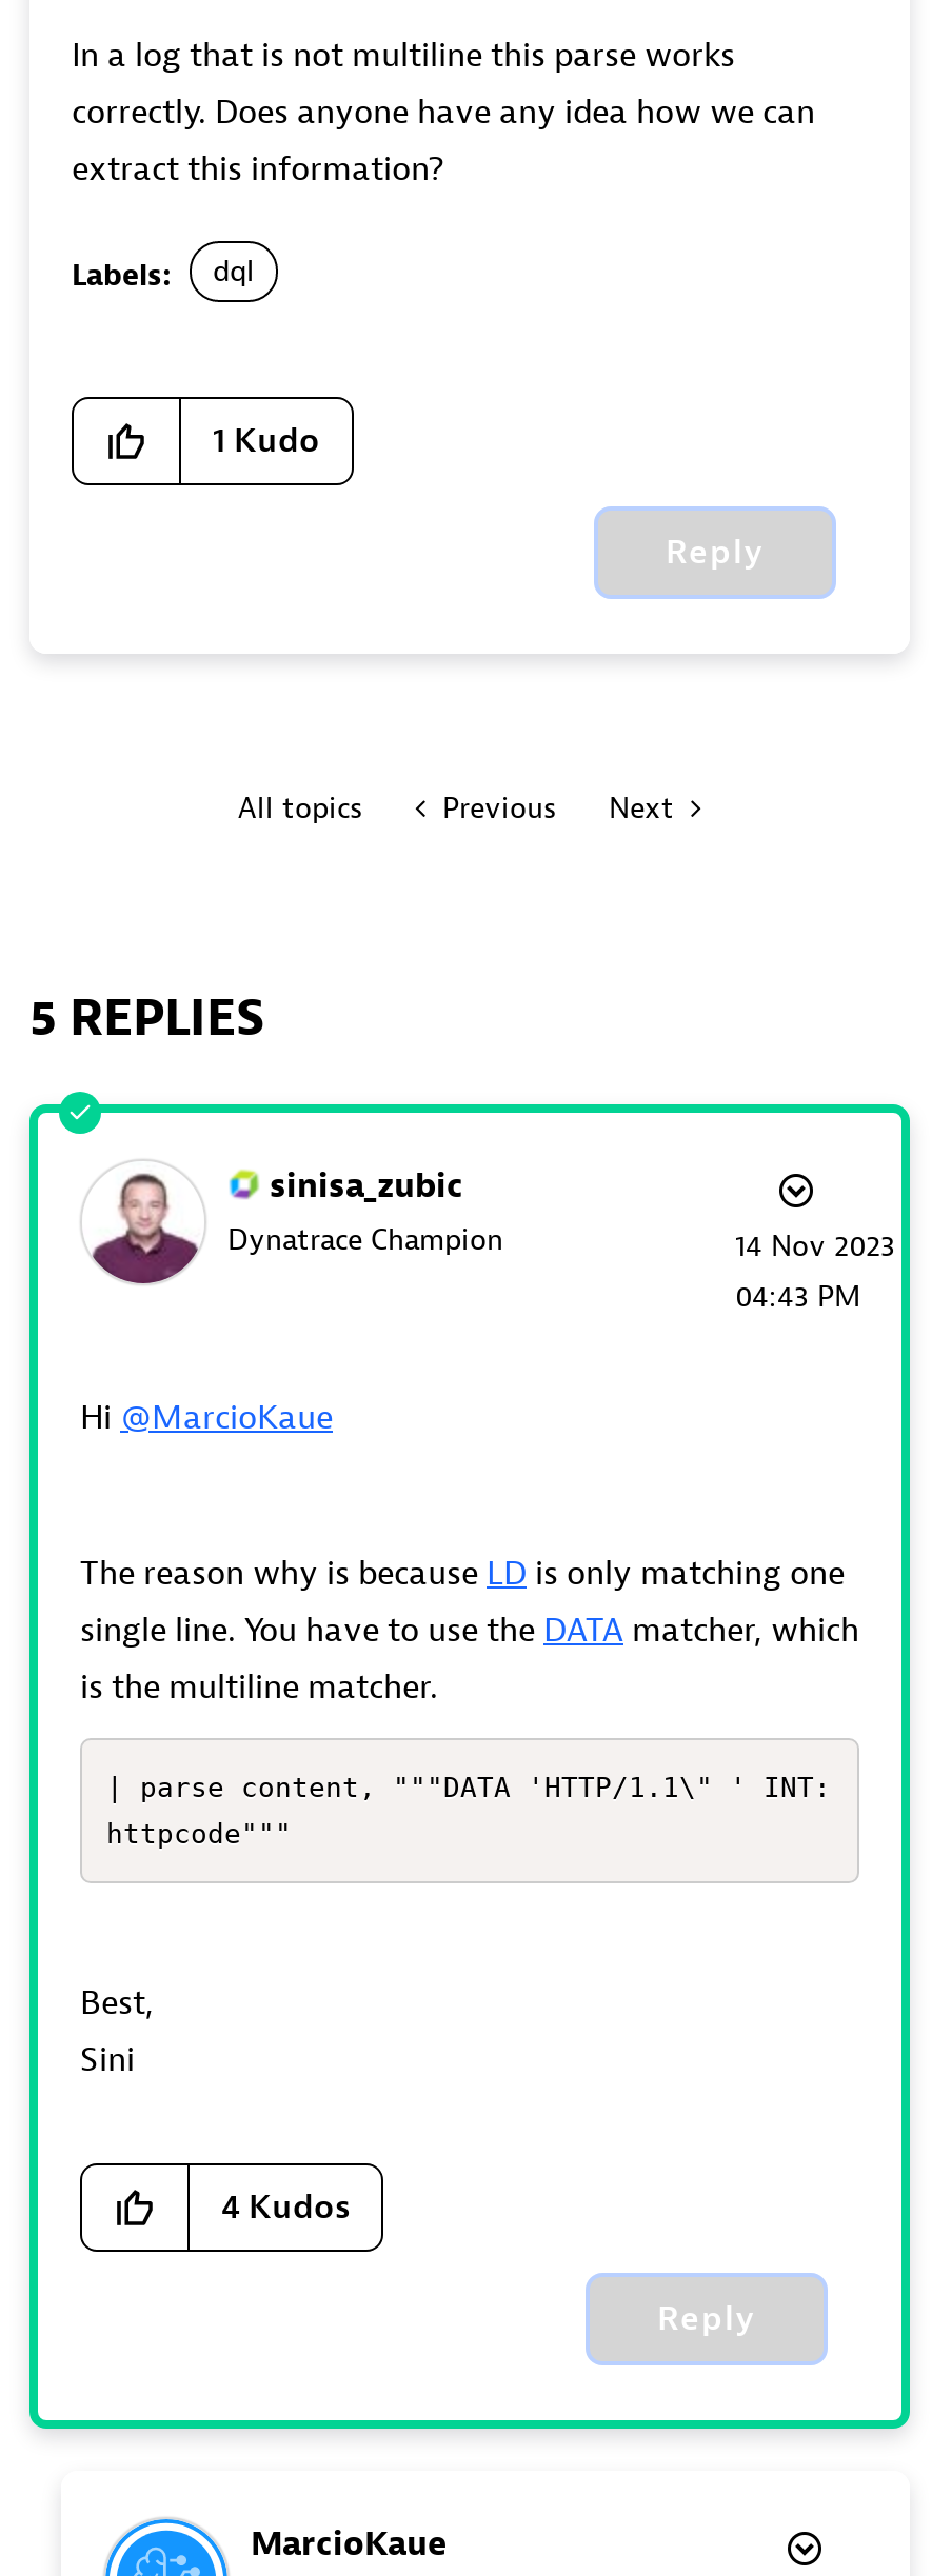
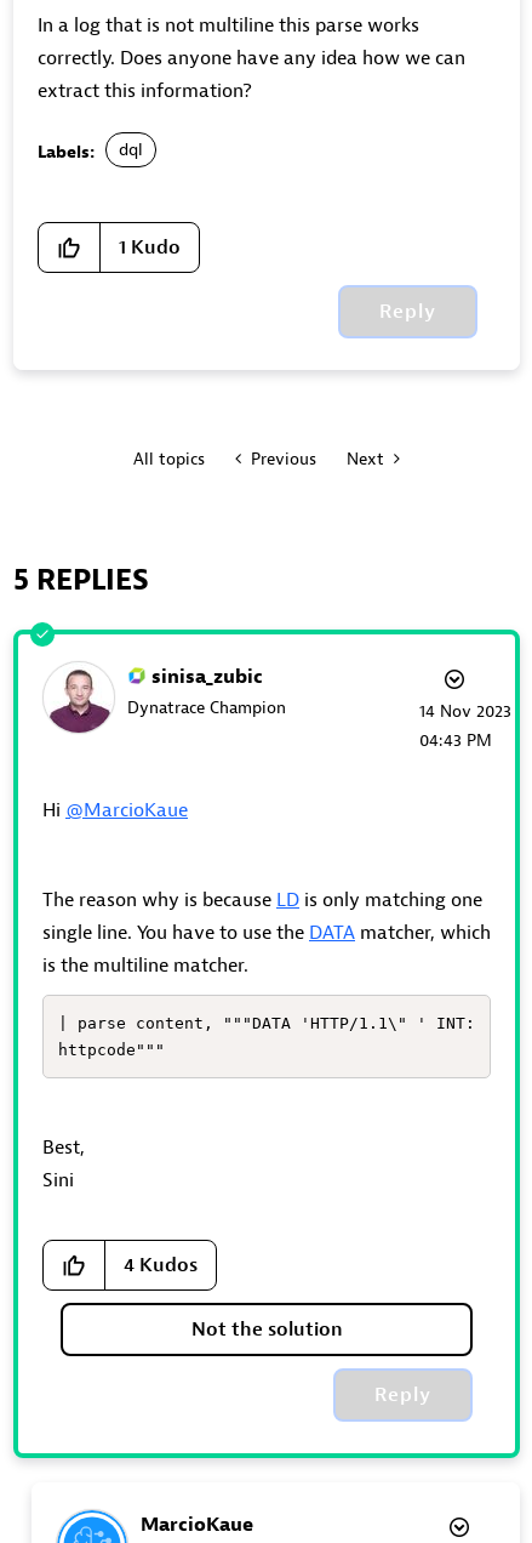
+ Not the solution
